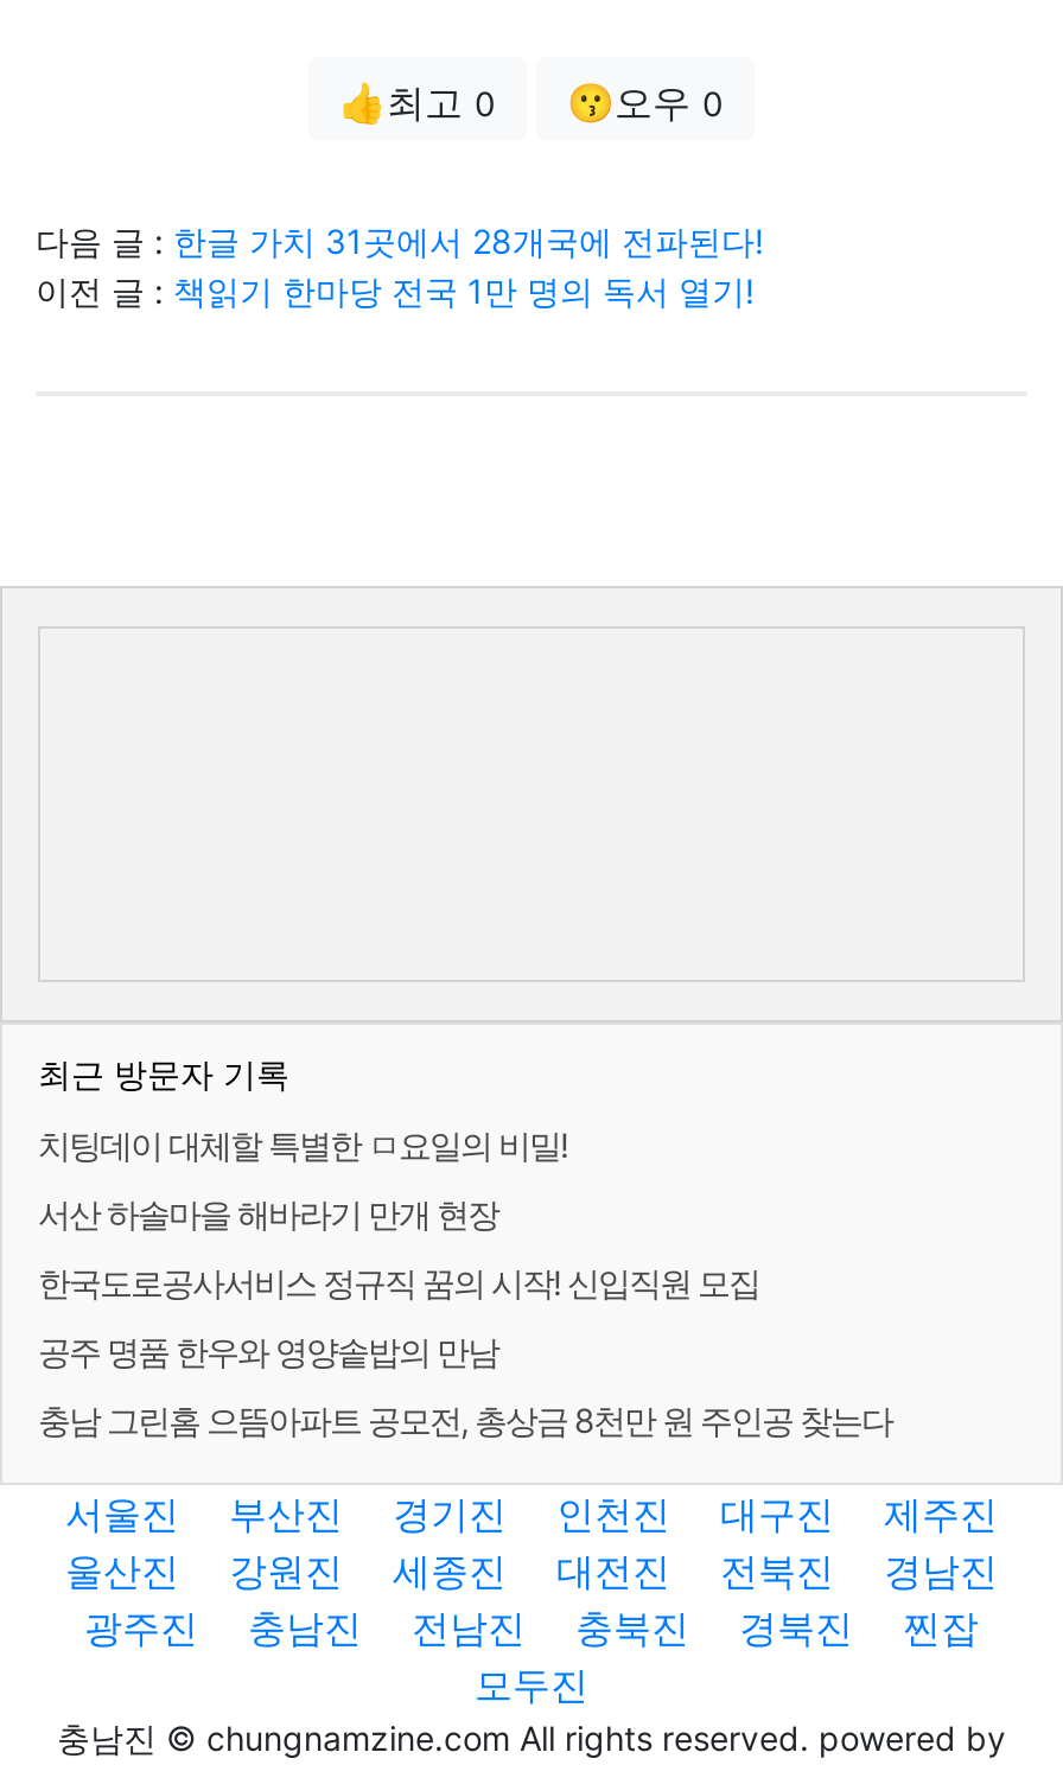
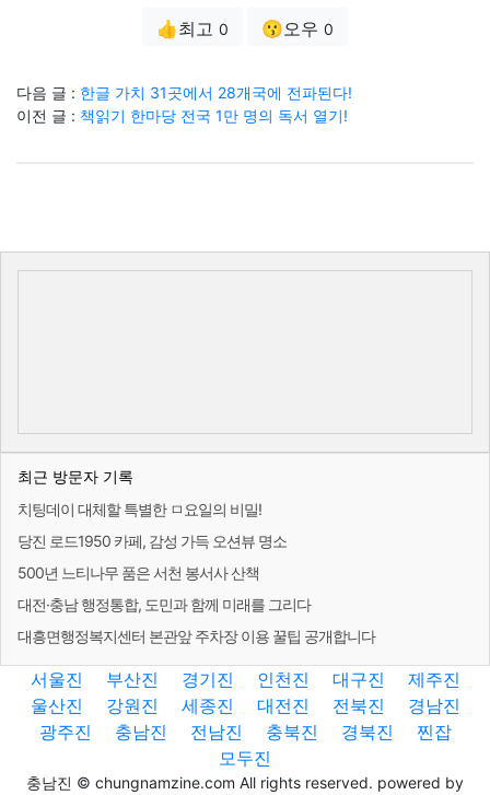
- 서산 하솔마을 해바라기 만개 현장
+ 당진 로드1950 카페, 감성 가득 오션뷰 명소

- 한국도로공사서비스 정규직 꿈의 시작! 신입직원 모집
+ 500년 느티나무 품은 서천 봉서사 산책

- 공주 명품 한우와 영양솥밥의 만남
+ 대전·충남 행정통합, 도민과 함께 미래를 그리다

- 충남 그린홈 으뜸아파트 공모전, 총상금 8천만 원 주인공 찾는다
+ 대흥면행정복지센터 본관앞 주차장 이용 꿀팁 공개합니다
